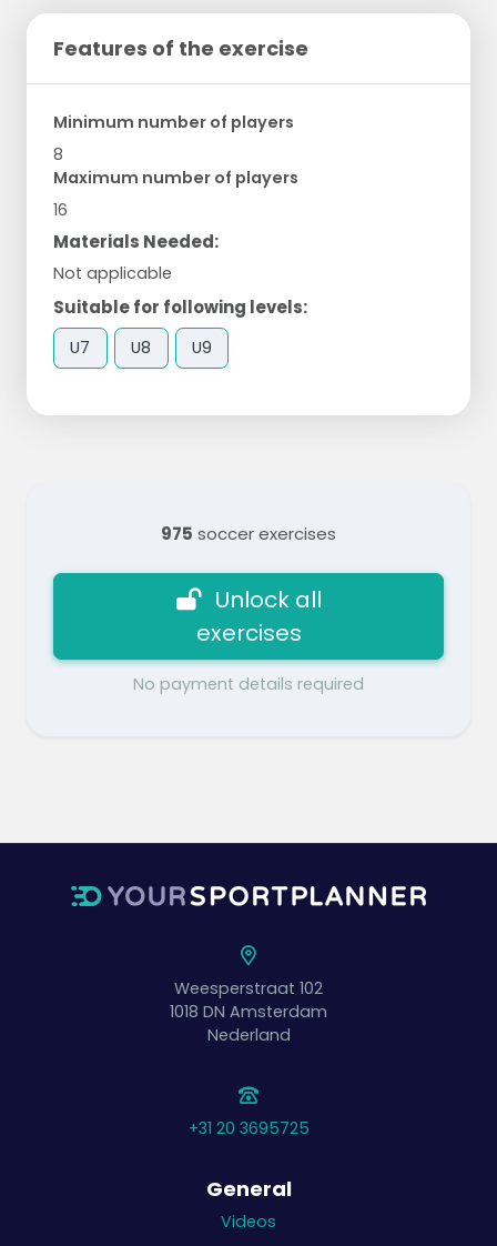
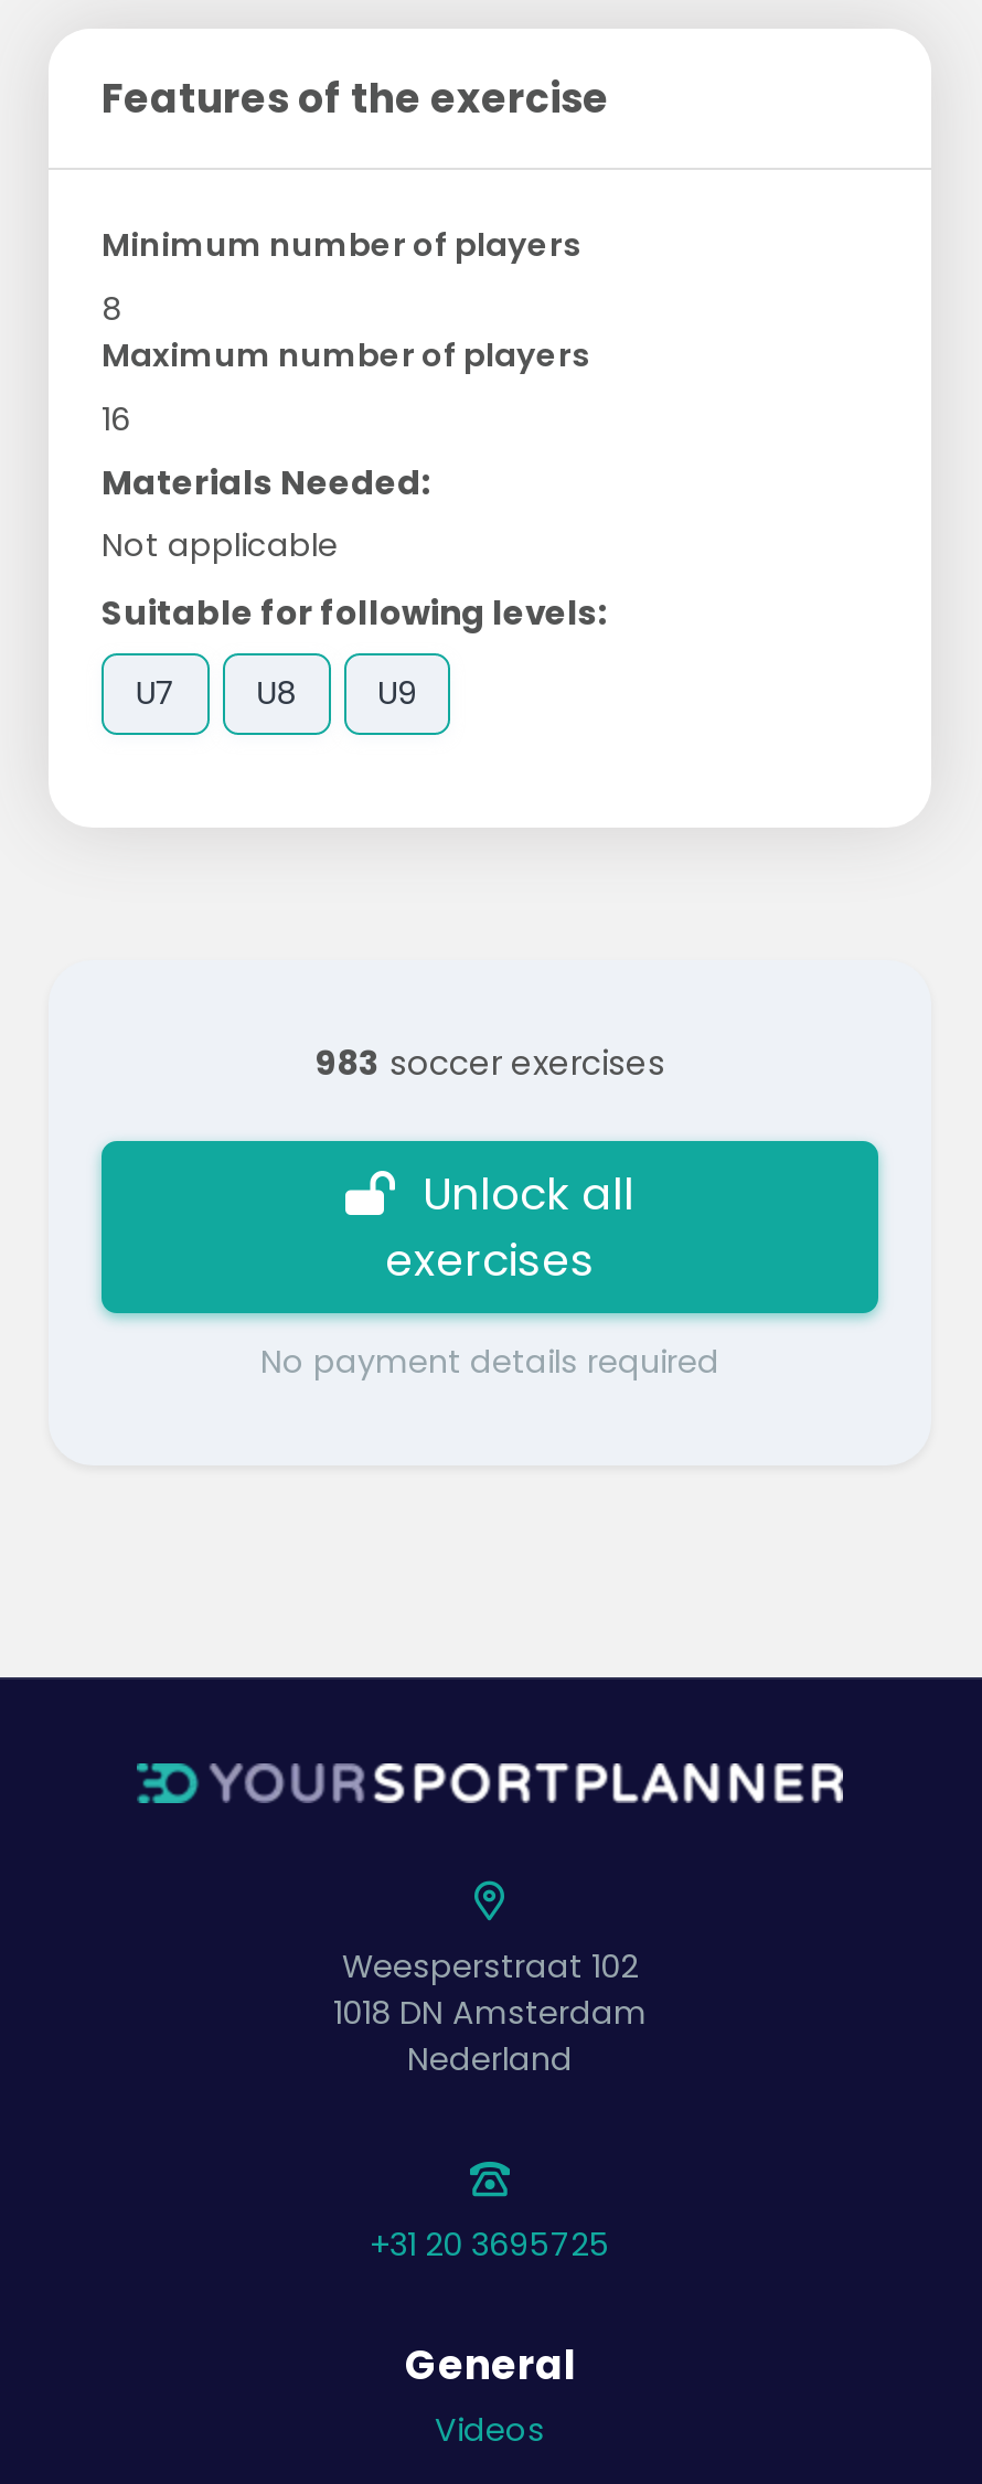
- 975 soccer exercises
+ 983 soccer exercises
